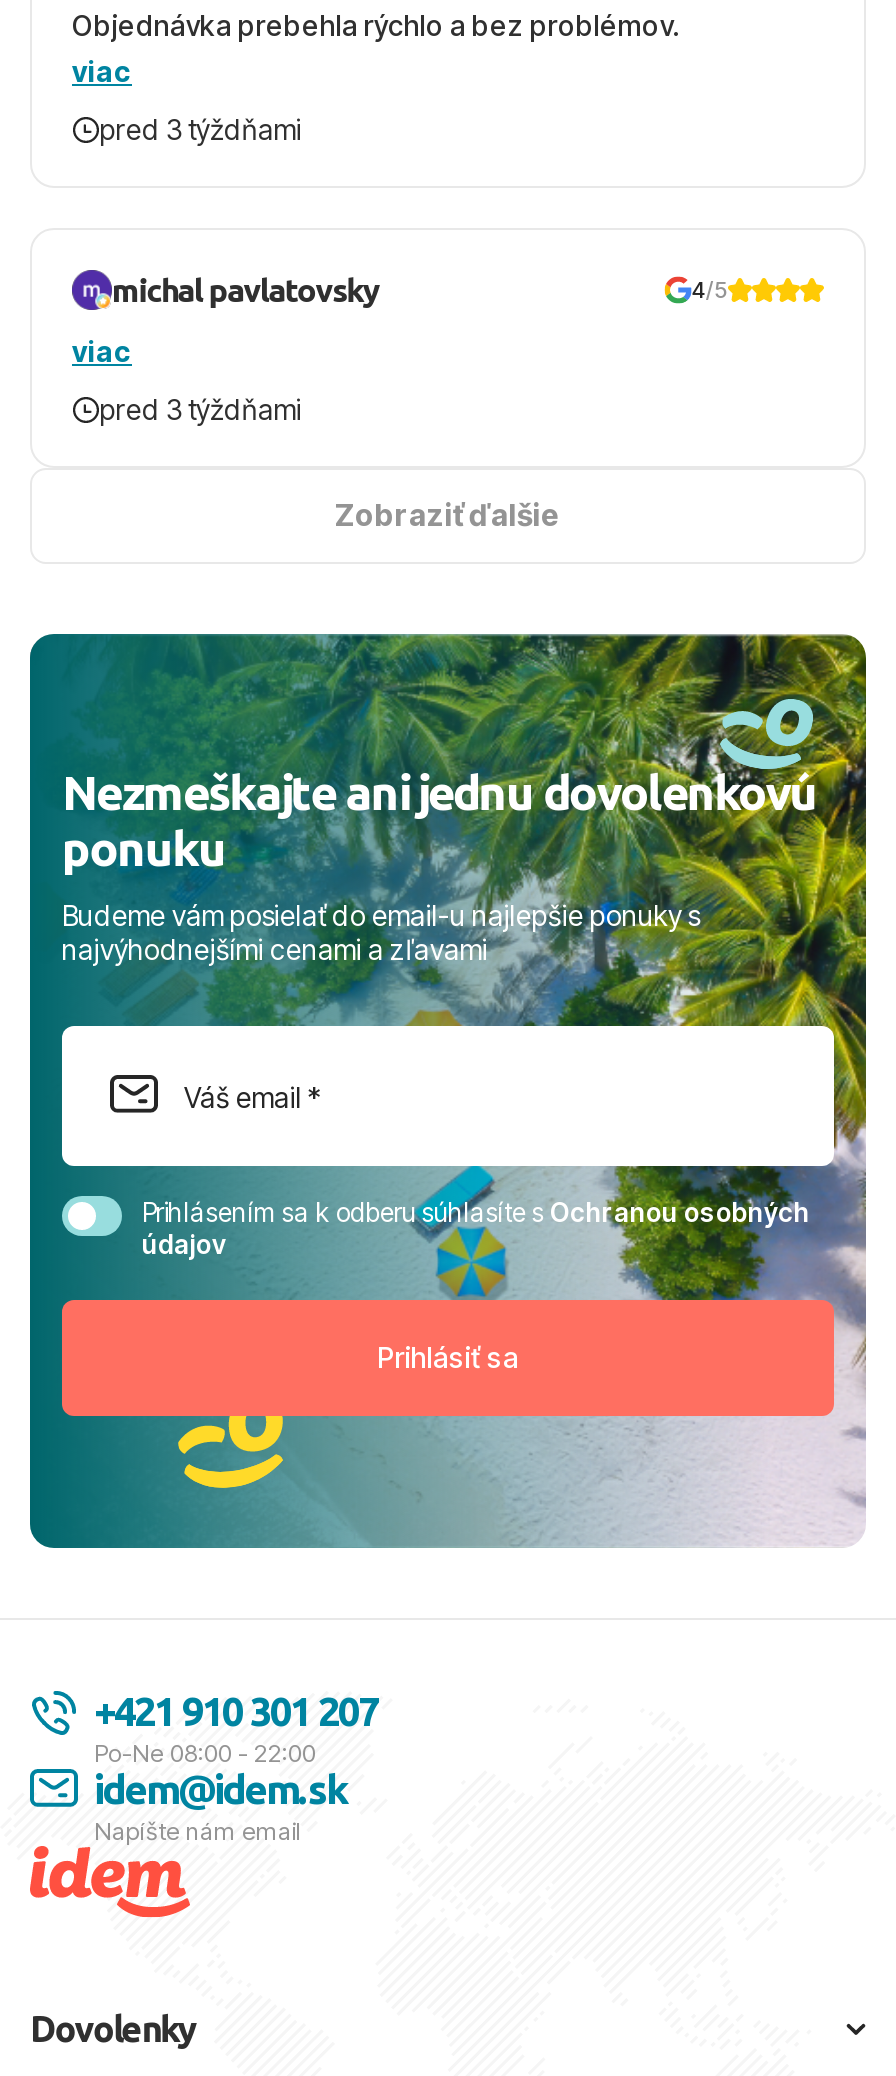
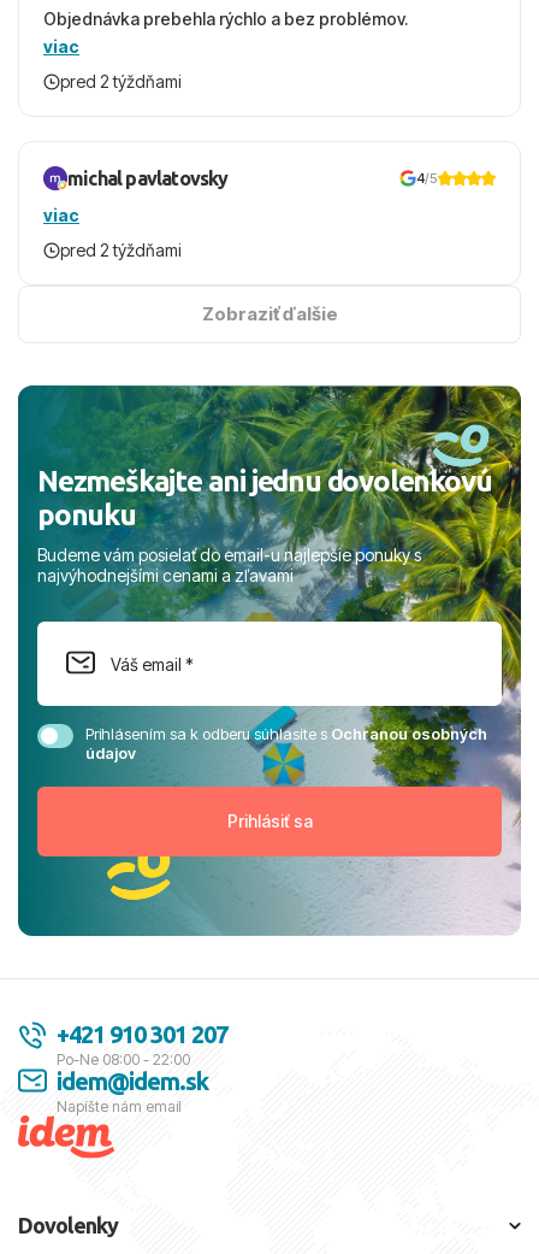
- pred 3 týždňami
+ pred 2 týždňami

- pred 3 týždňami
+ pred 2 týždňami
